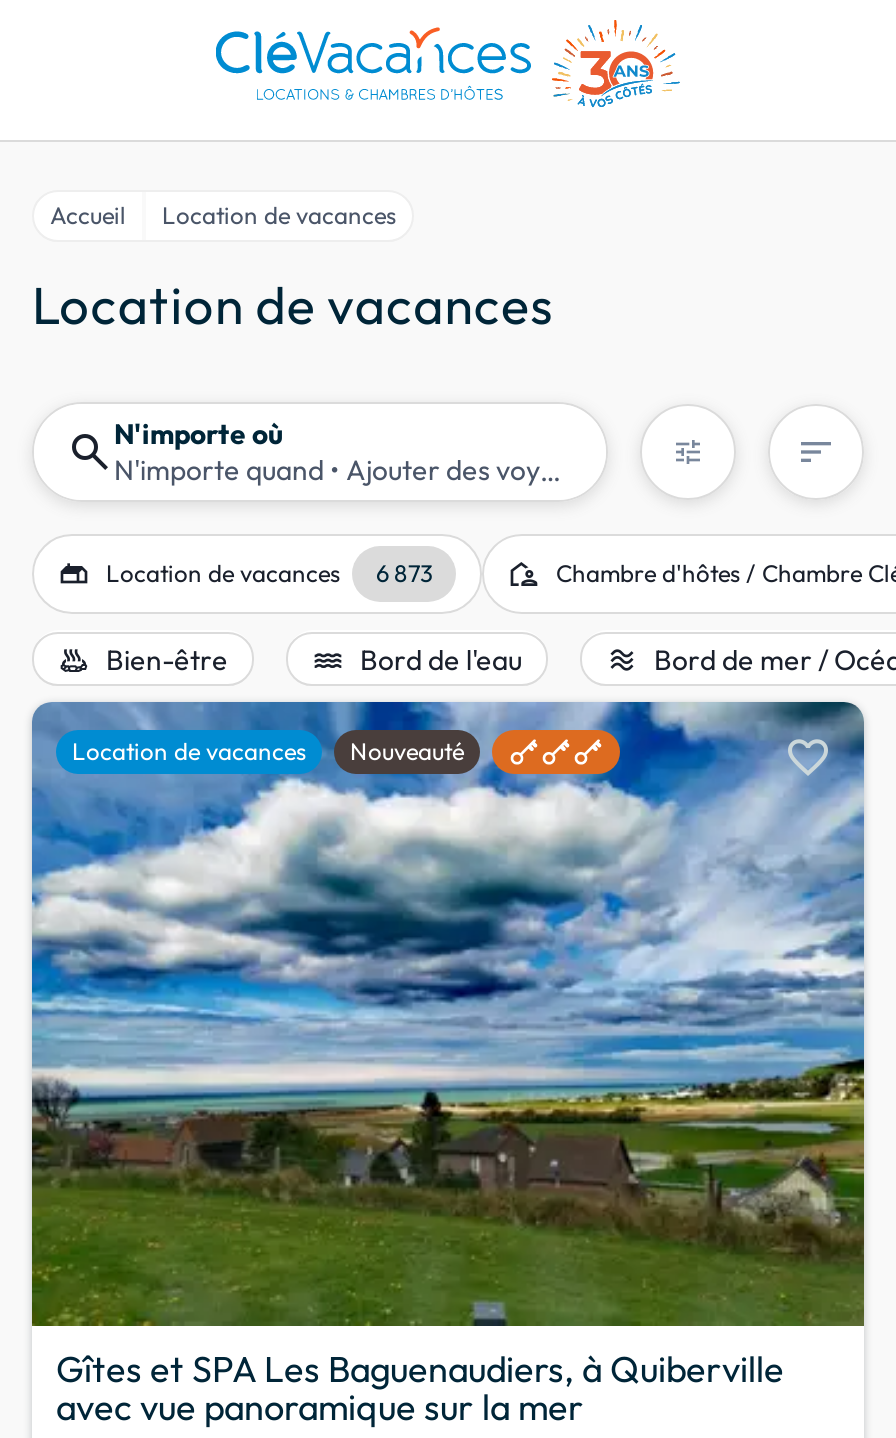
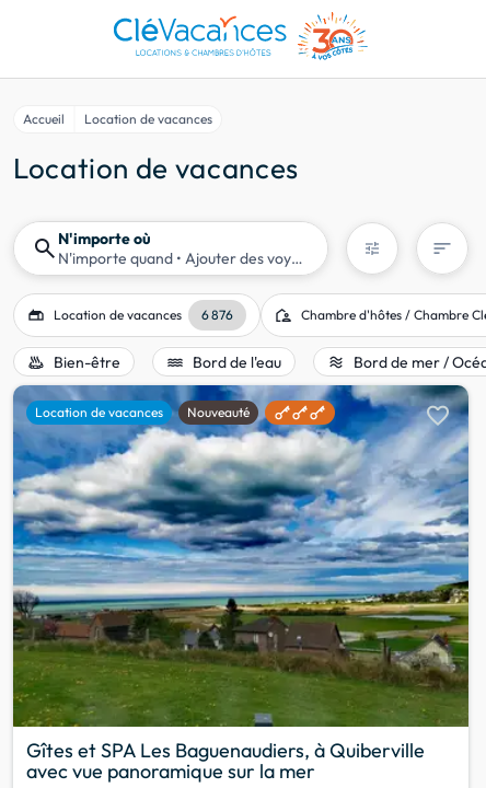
- 6 873
+ 6 876
